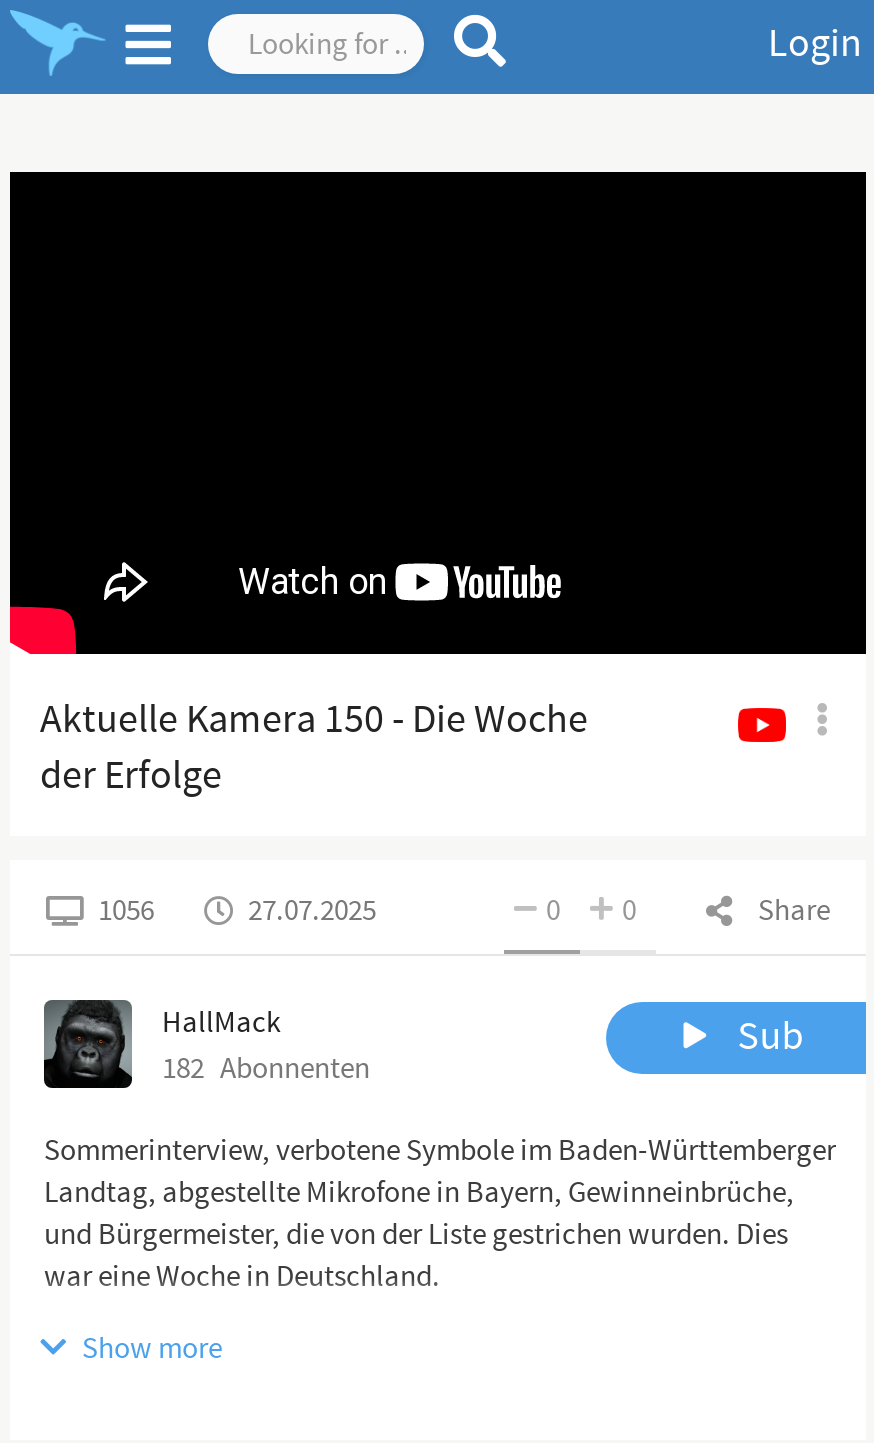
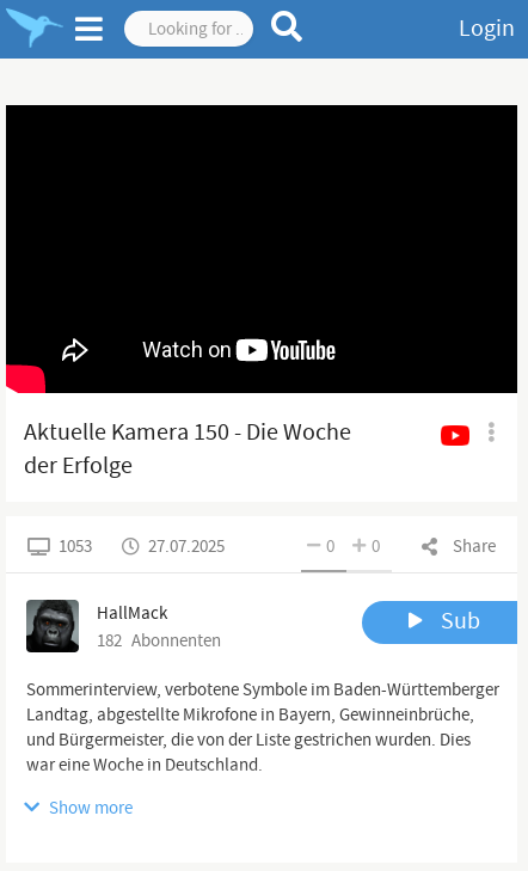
- 1056
+ 1053
